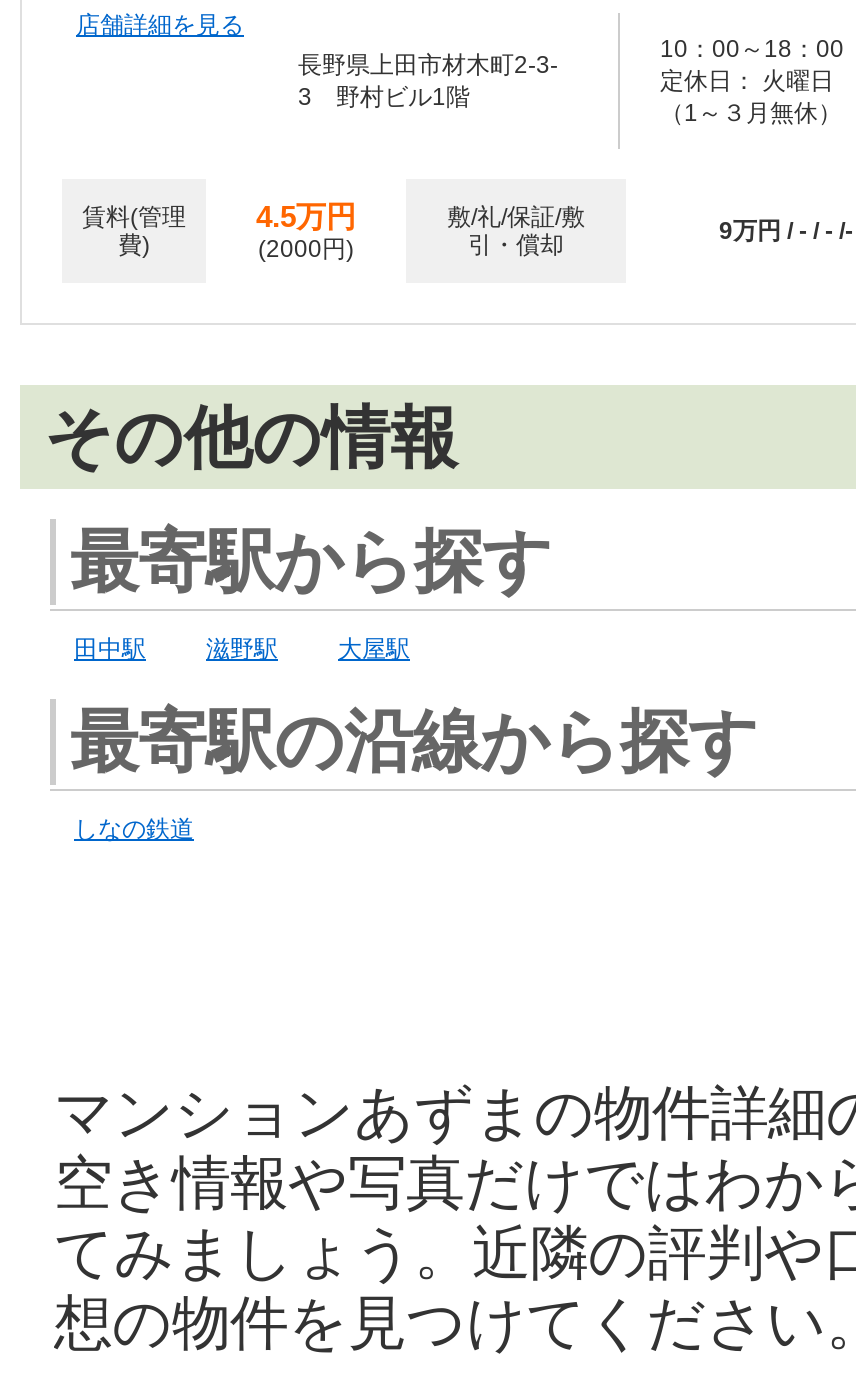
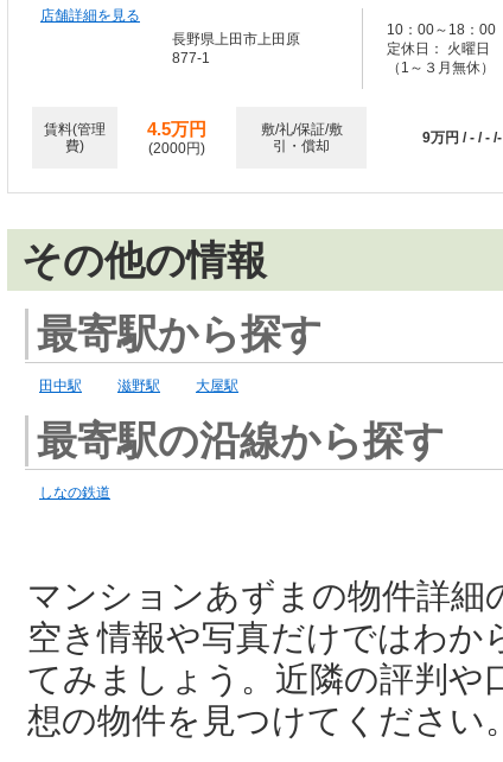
- 長野県上田市材木町2-3-
- 3 野村ビル1階
+ 長野県上田市上田原
+ 877-1
